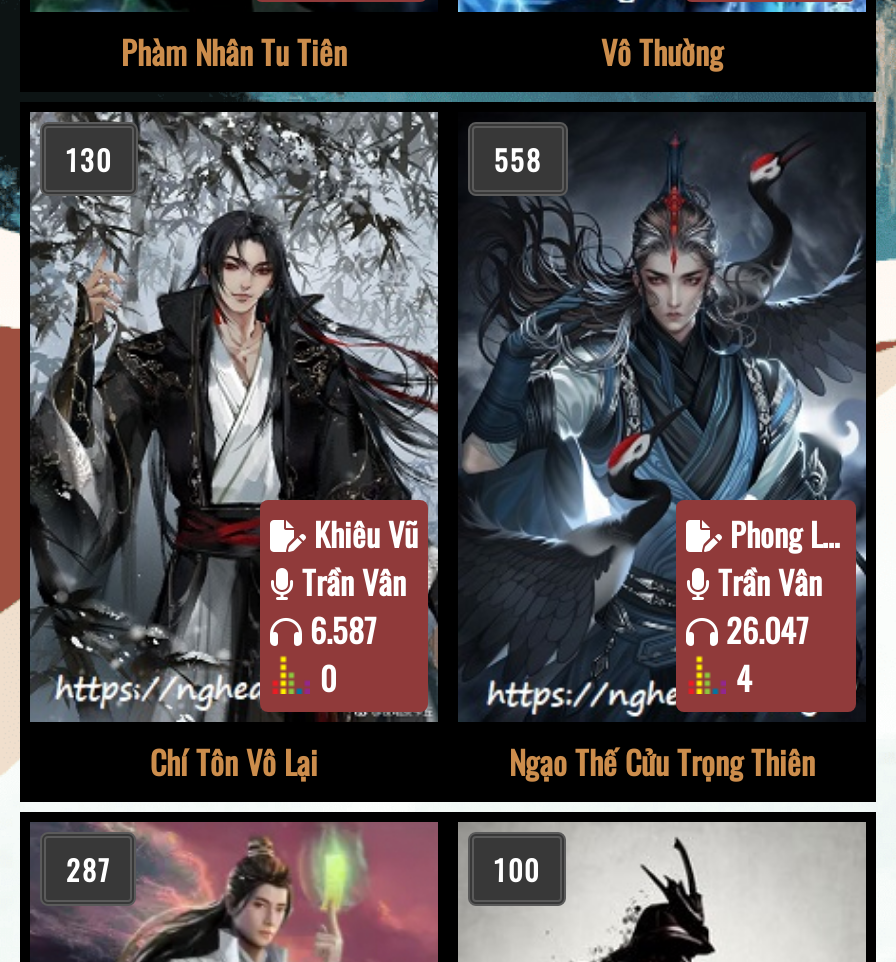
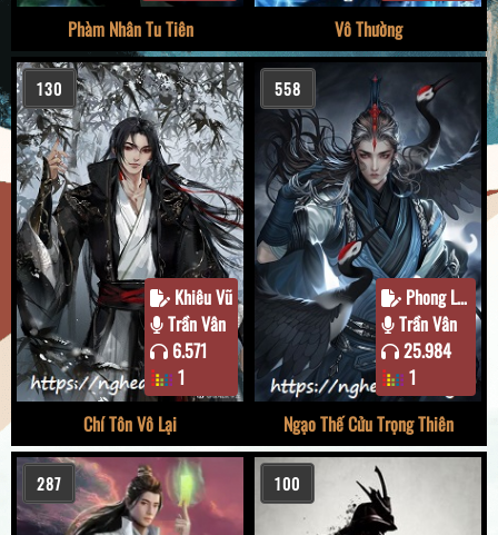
- 6.587
+ 6.571

- 26.047
+ 25.984

- 0
+ 1

- 4
+ 1
